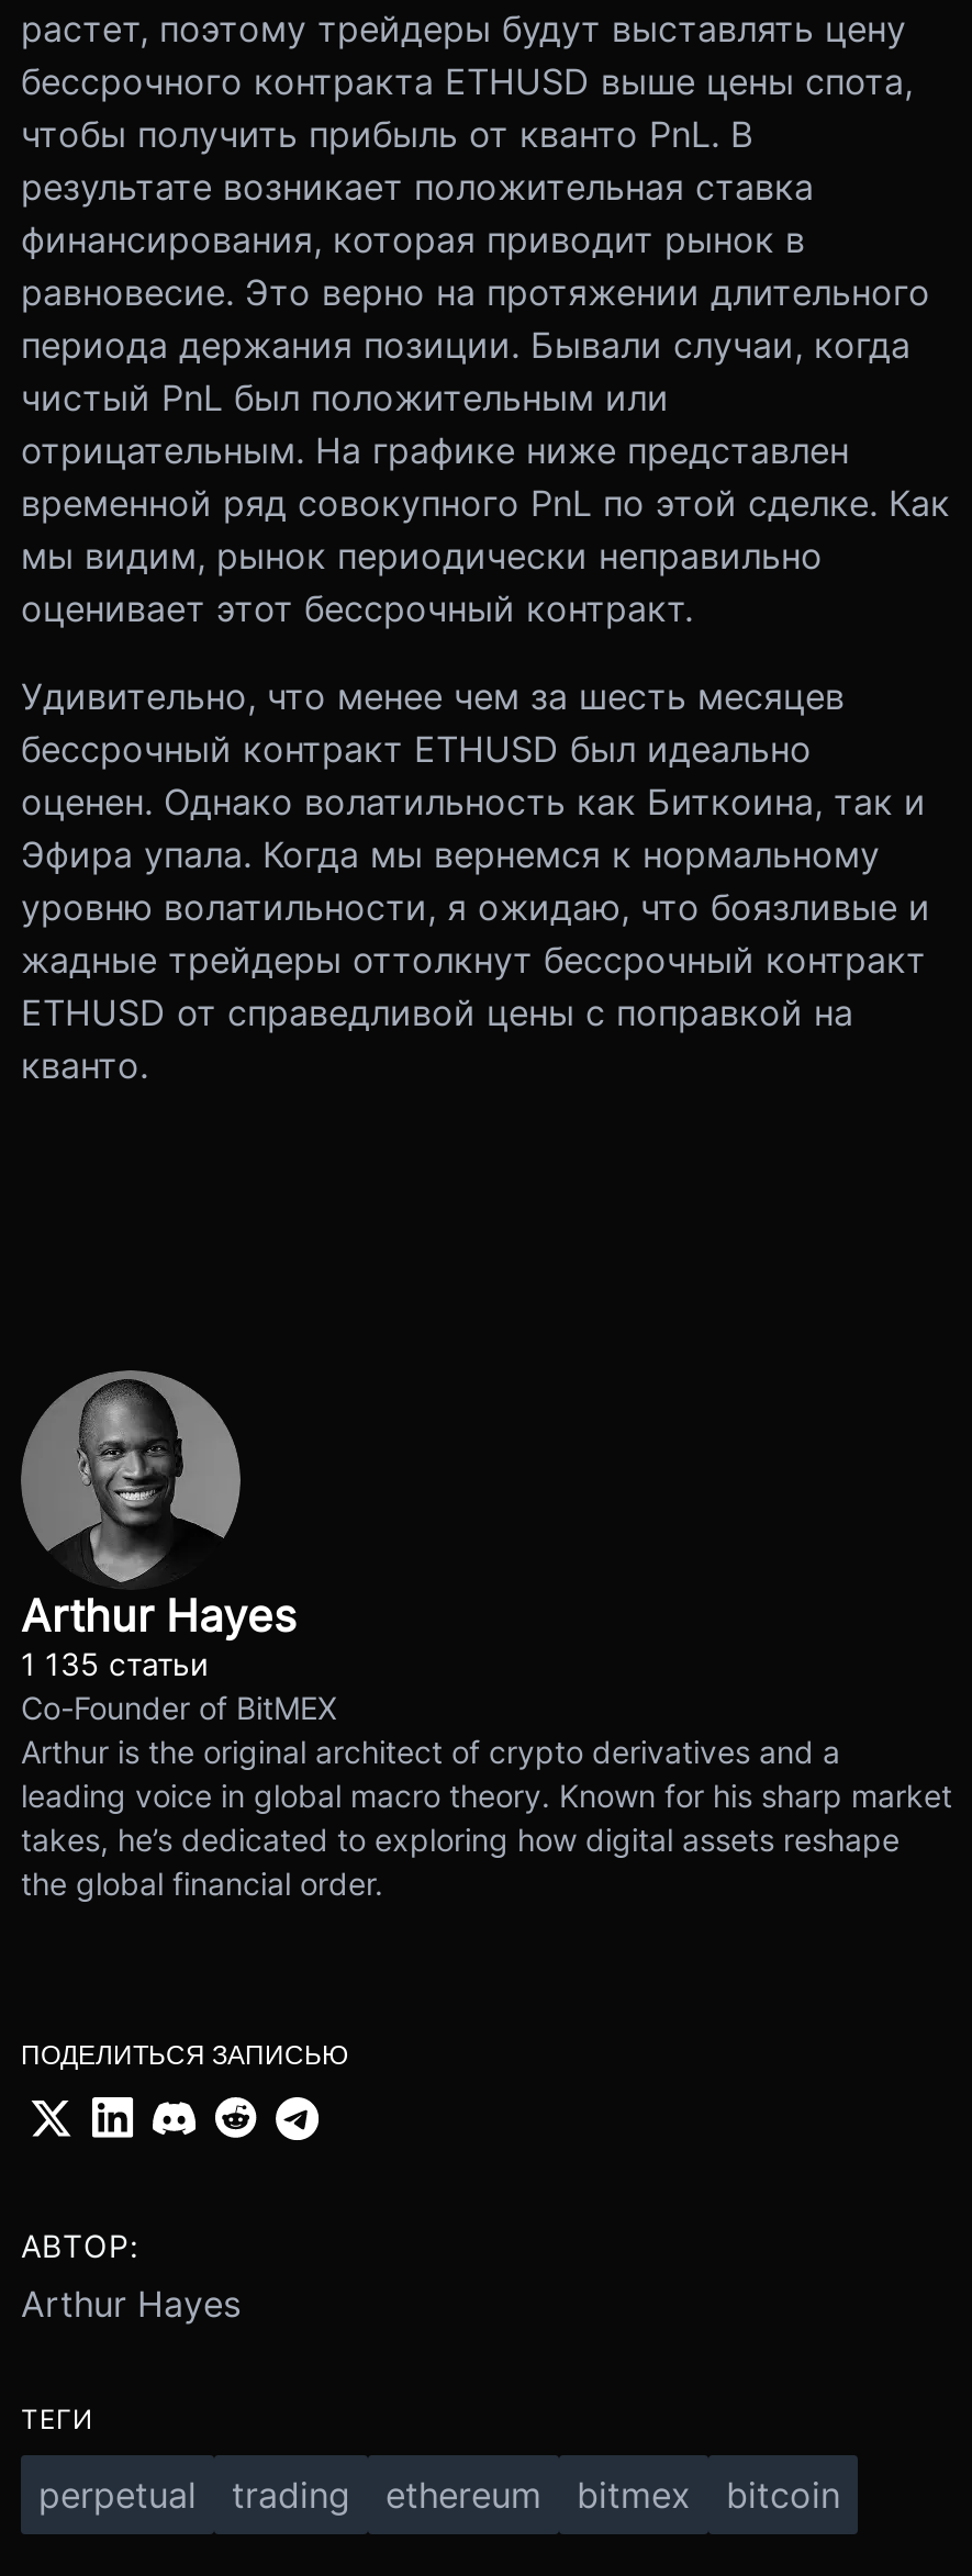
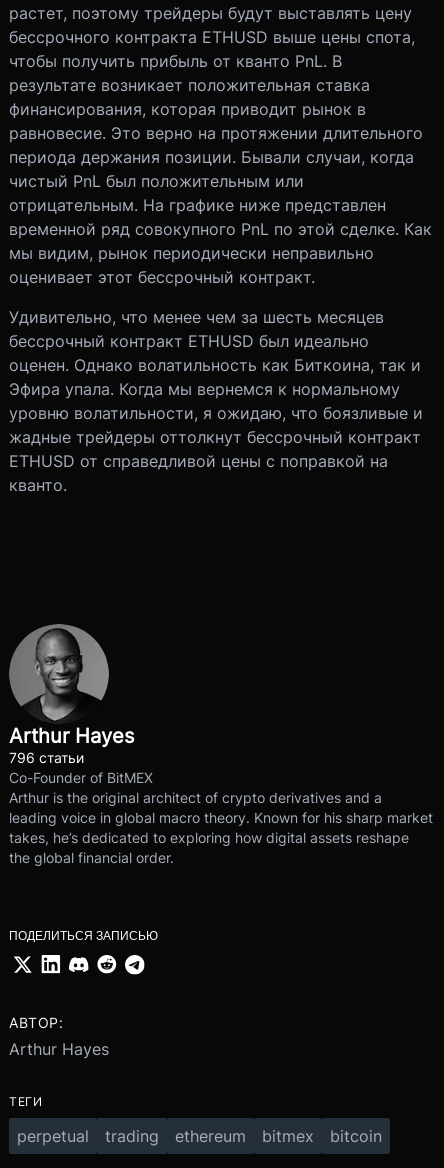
- 1 135 статьи
+ 796 статьи
